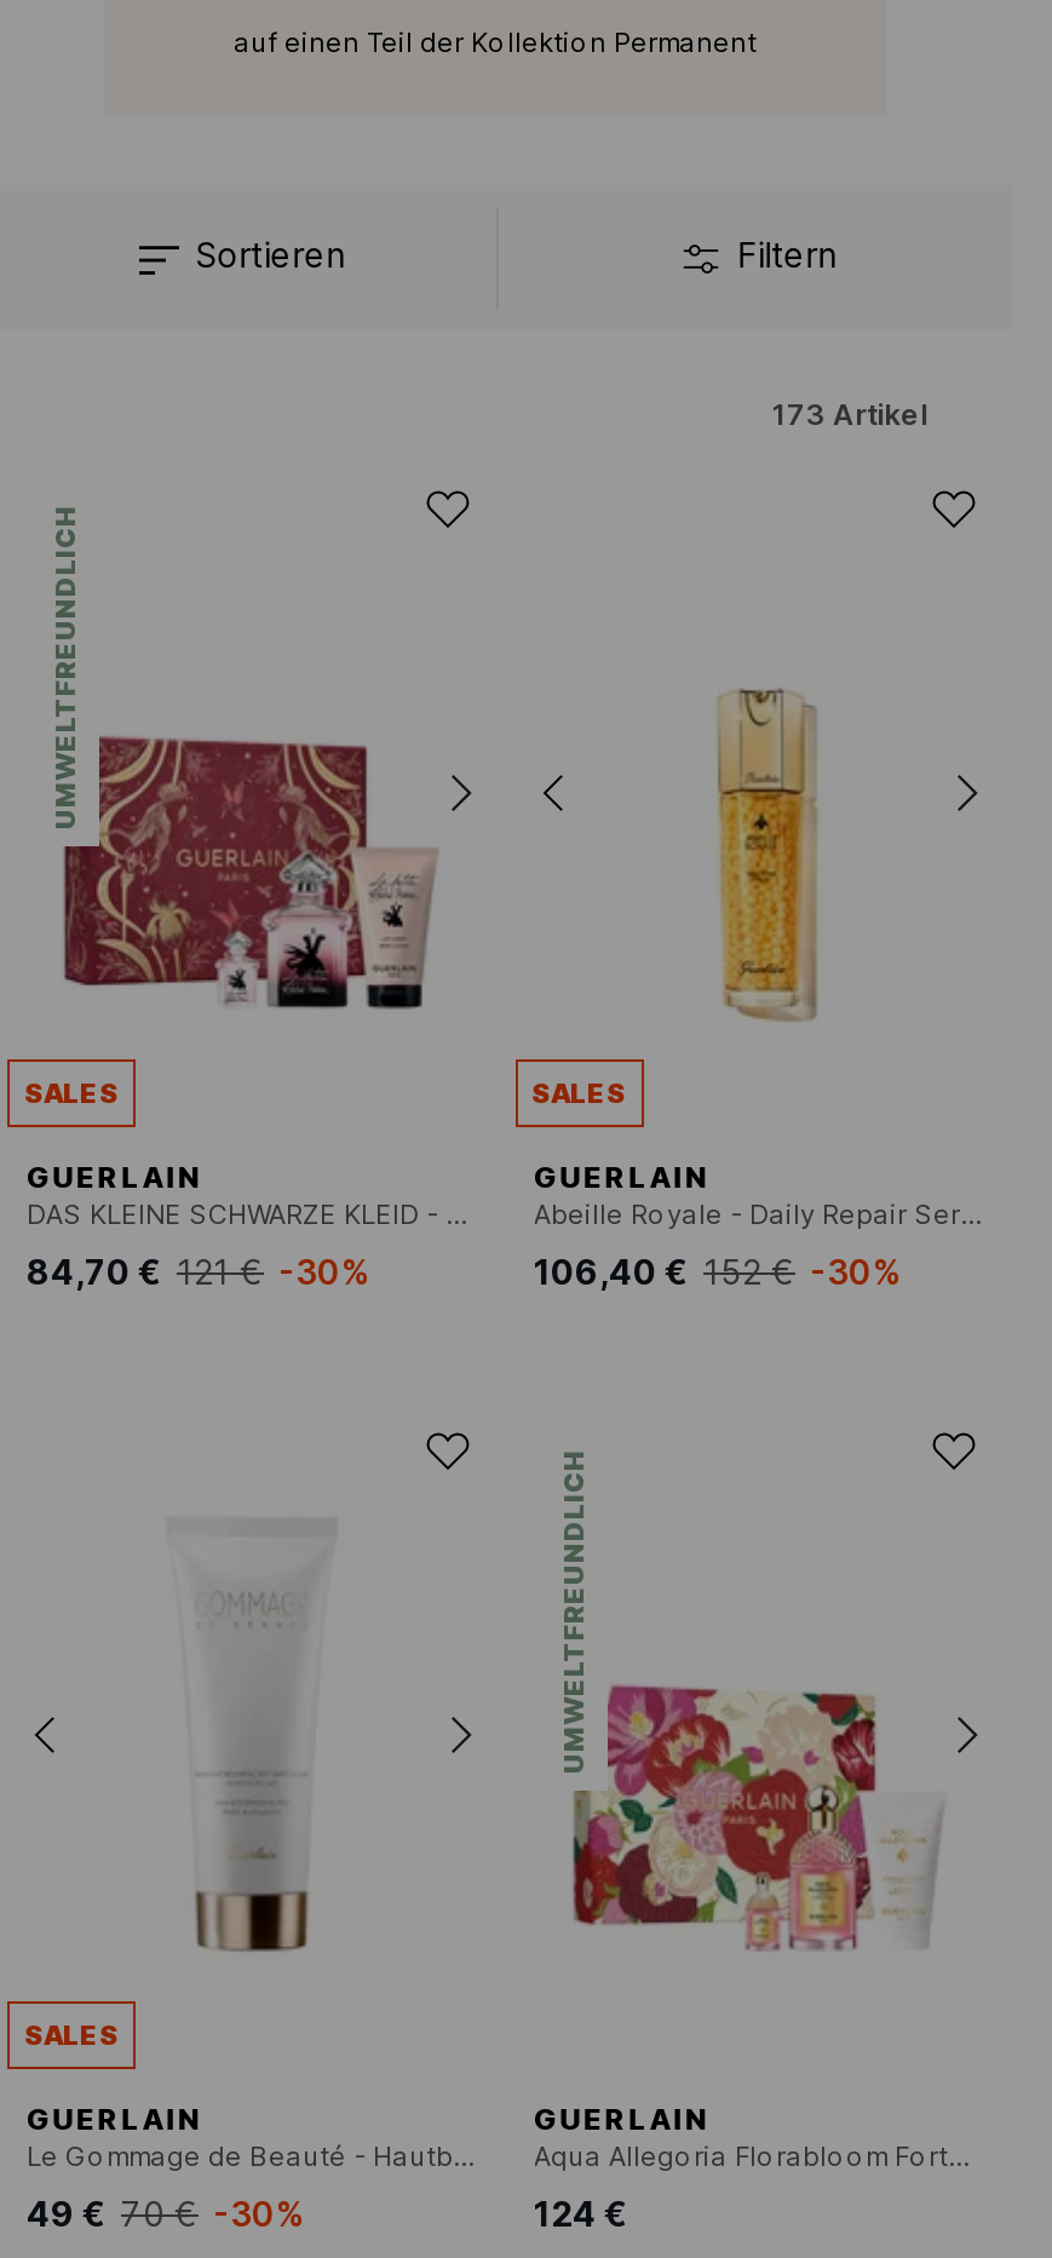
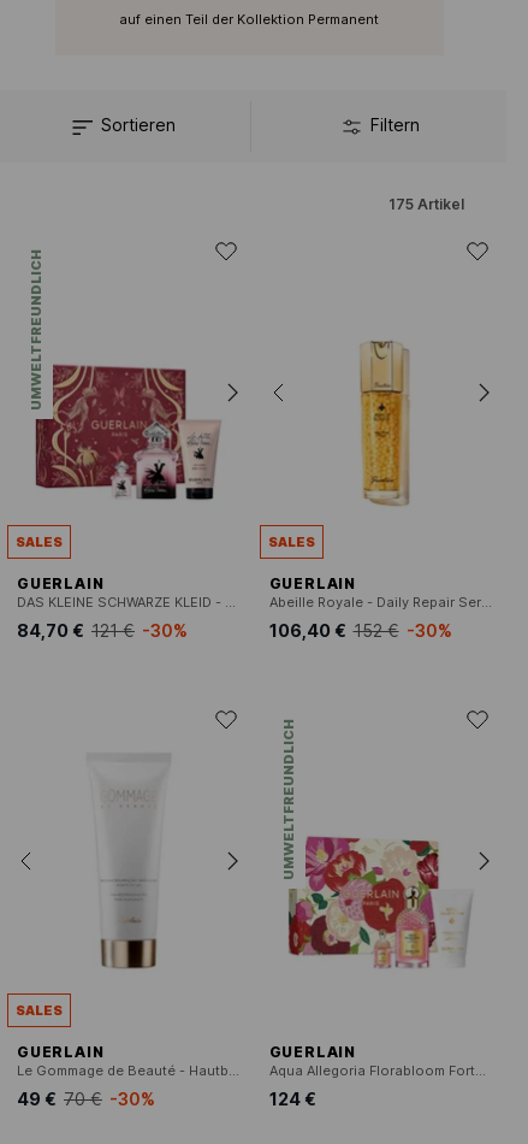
- 173 Artikel
+ 175 Artikel
